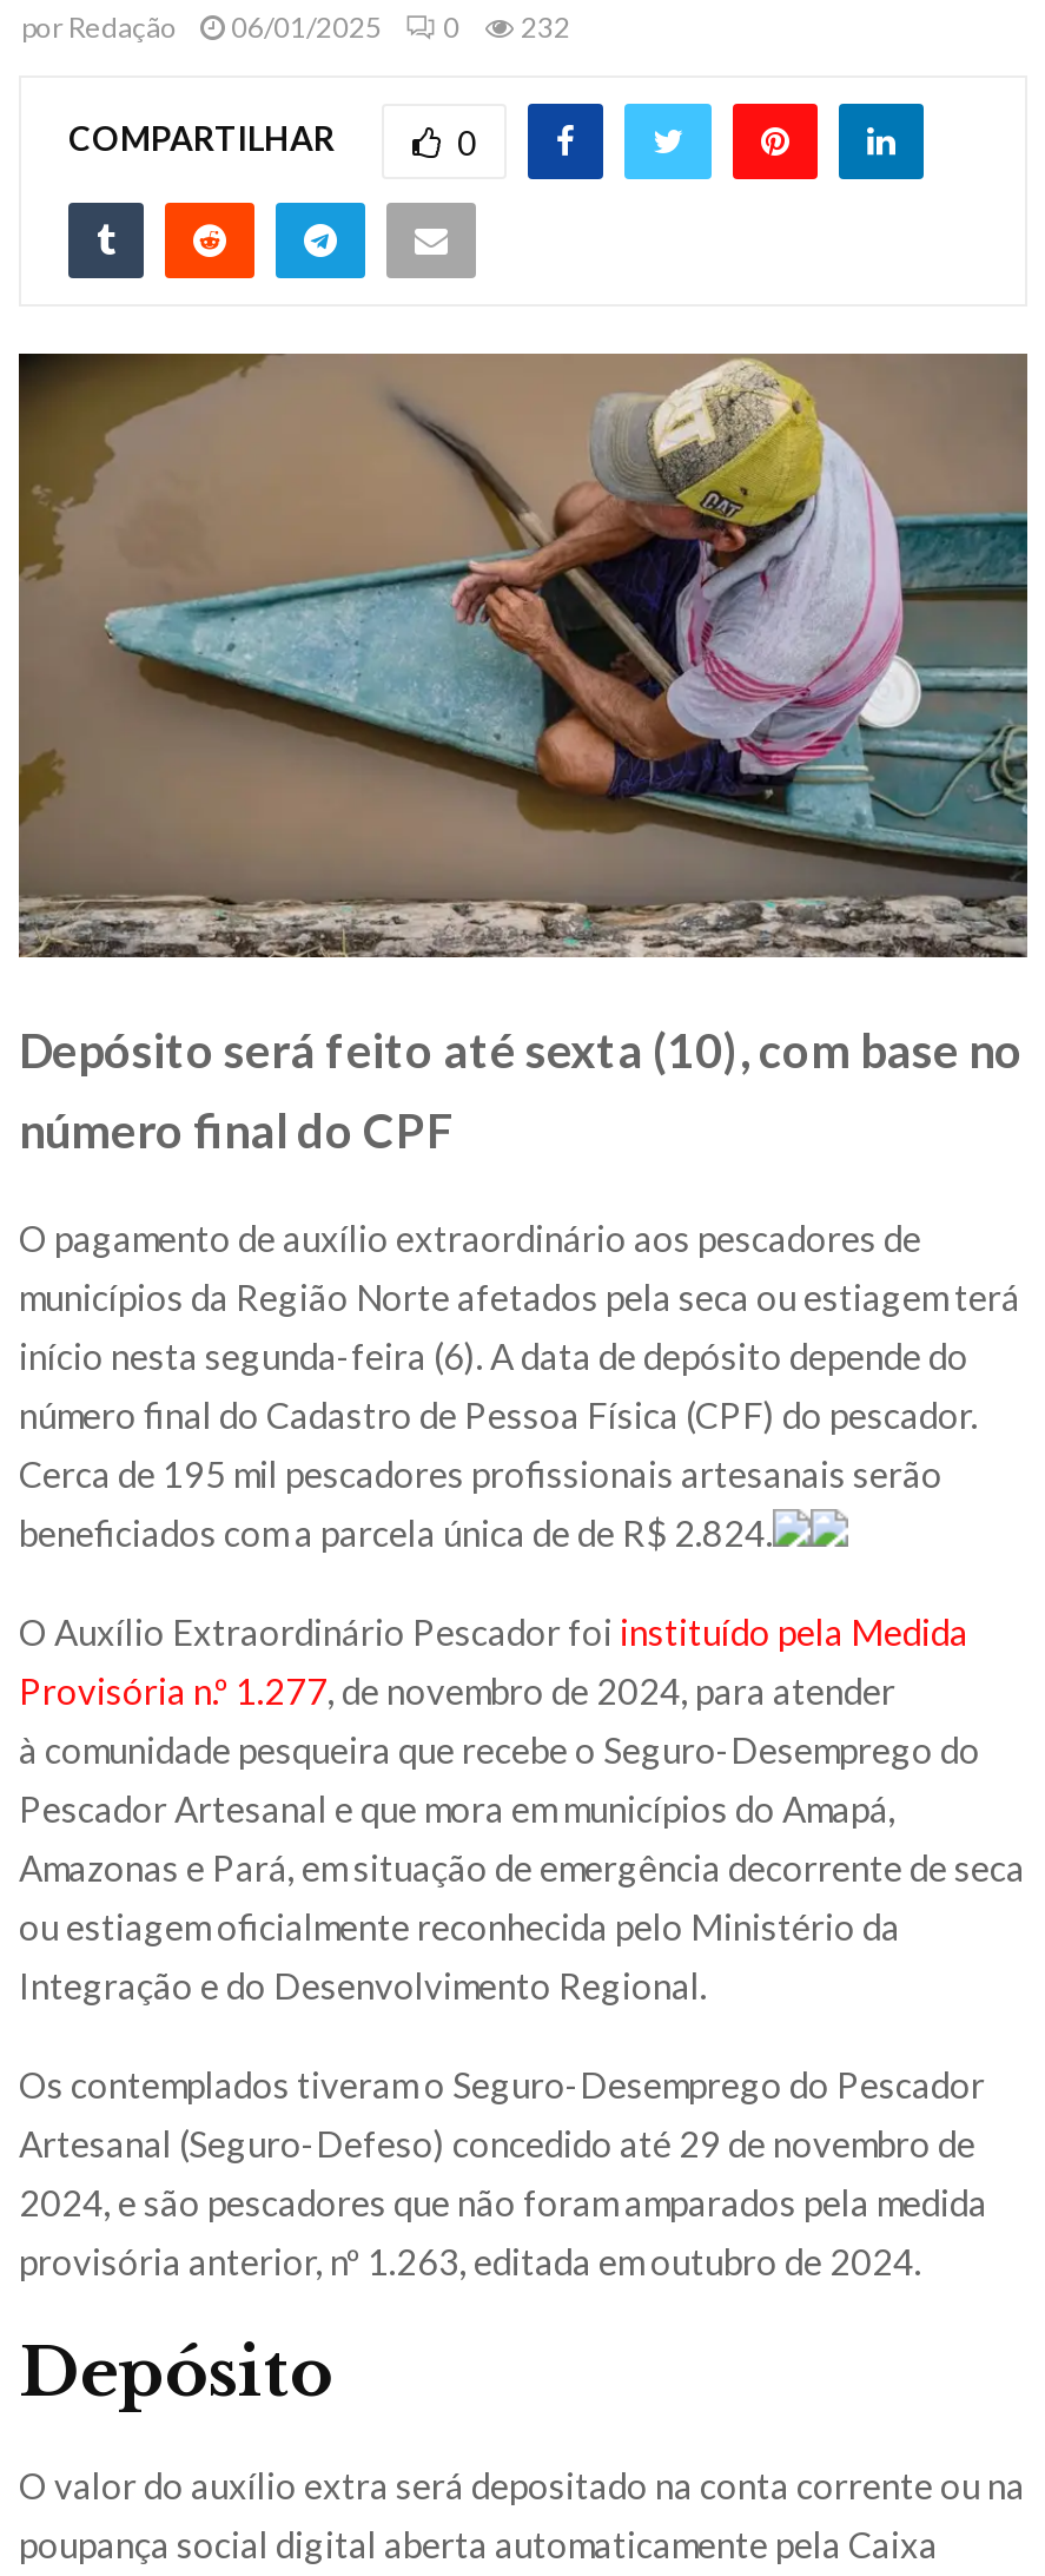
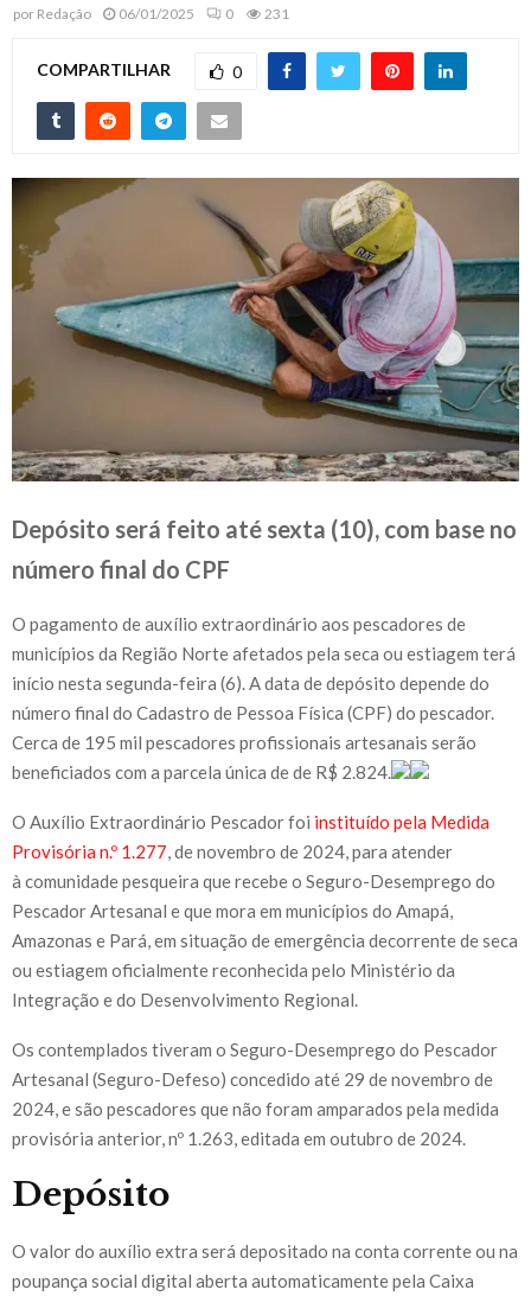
- por Redação 06/01/2025 0 232
+ por Redação 06/01/2025 0 231
